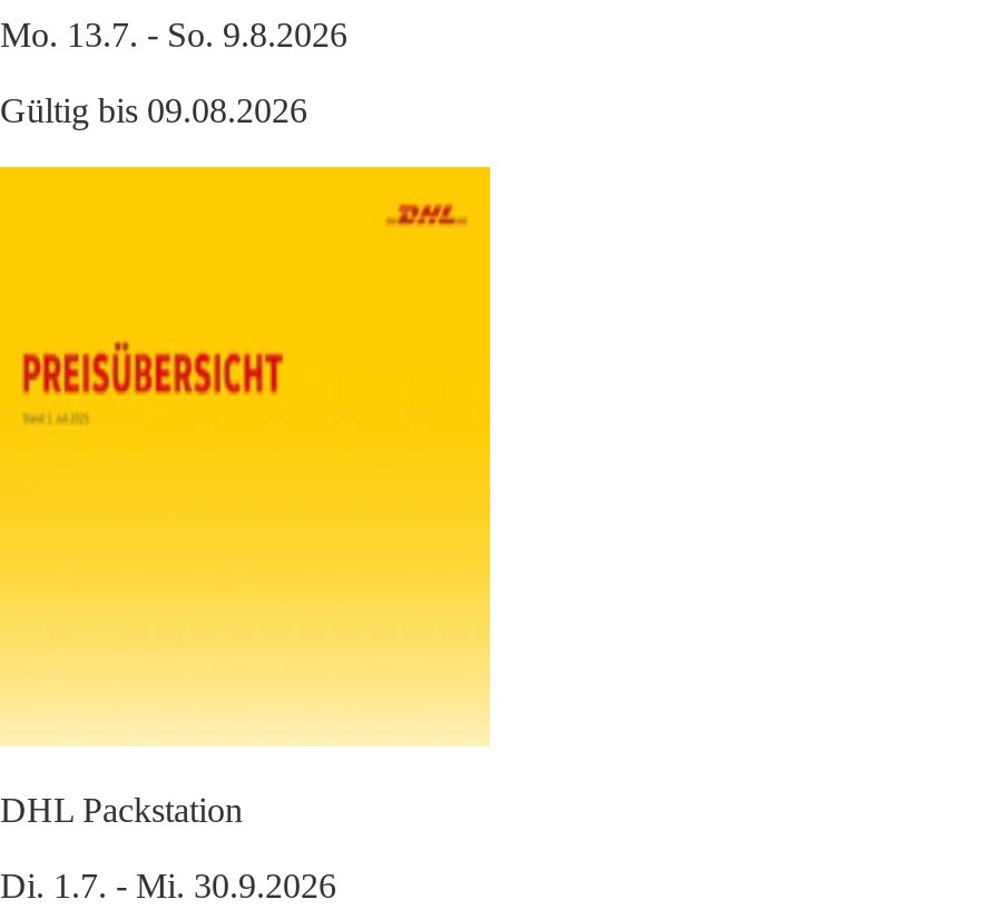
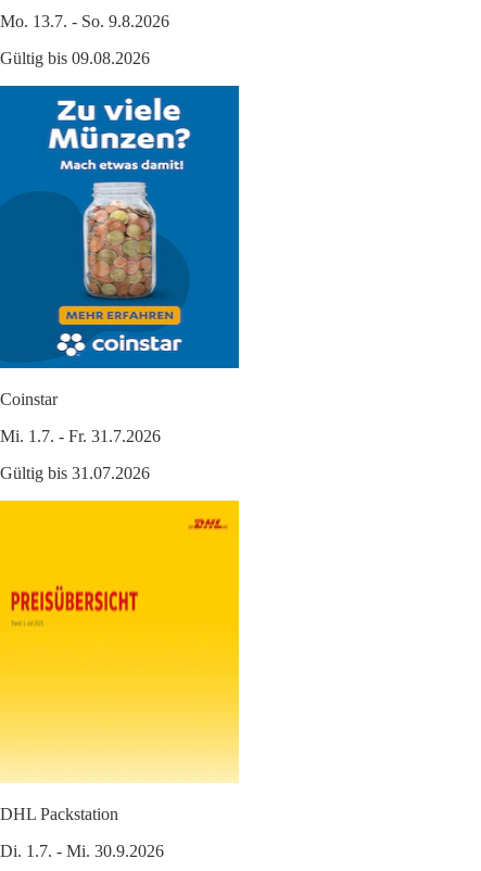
+ [image]
+ Coinstar
+ Mi. 1.7. - Fr. 31.7.2026
+ Gültig bis 31.07.2026
